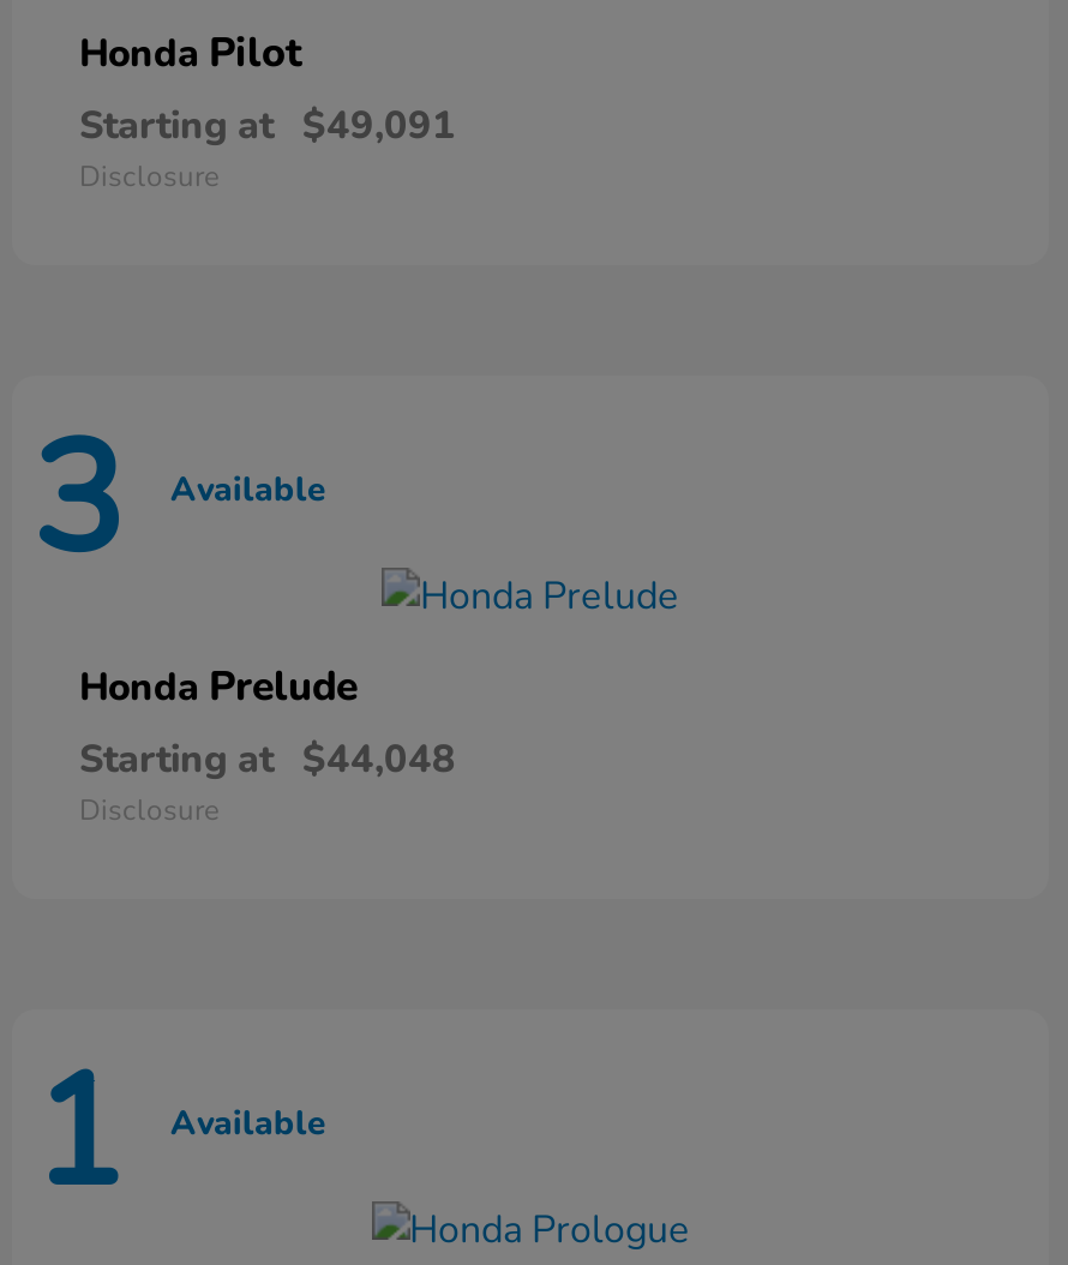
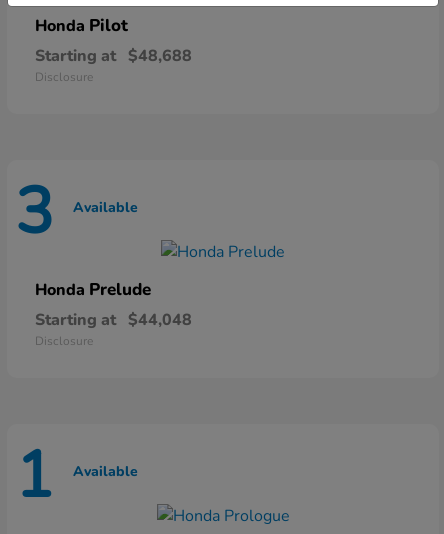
- Starting at $49,091
+ Starting at $48,688
